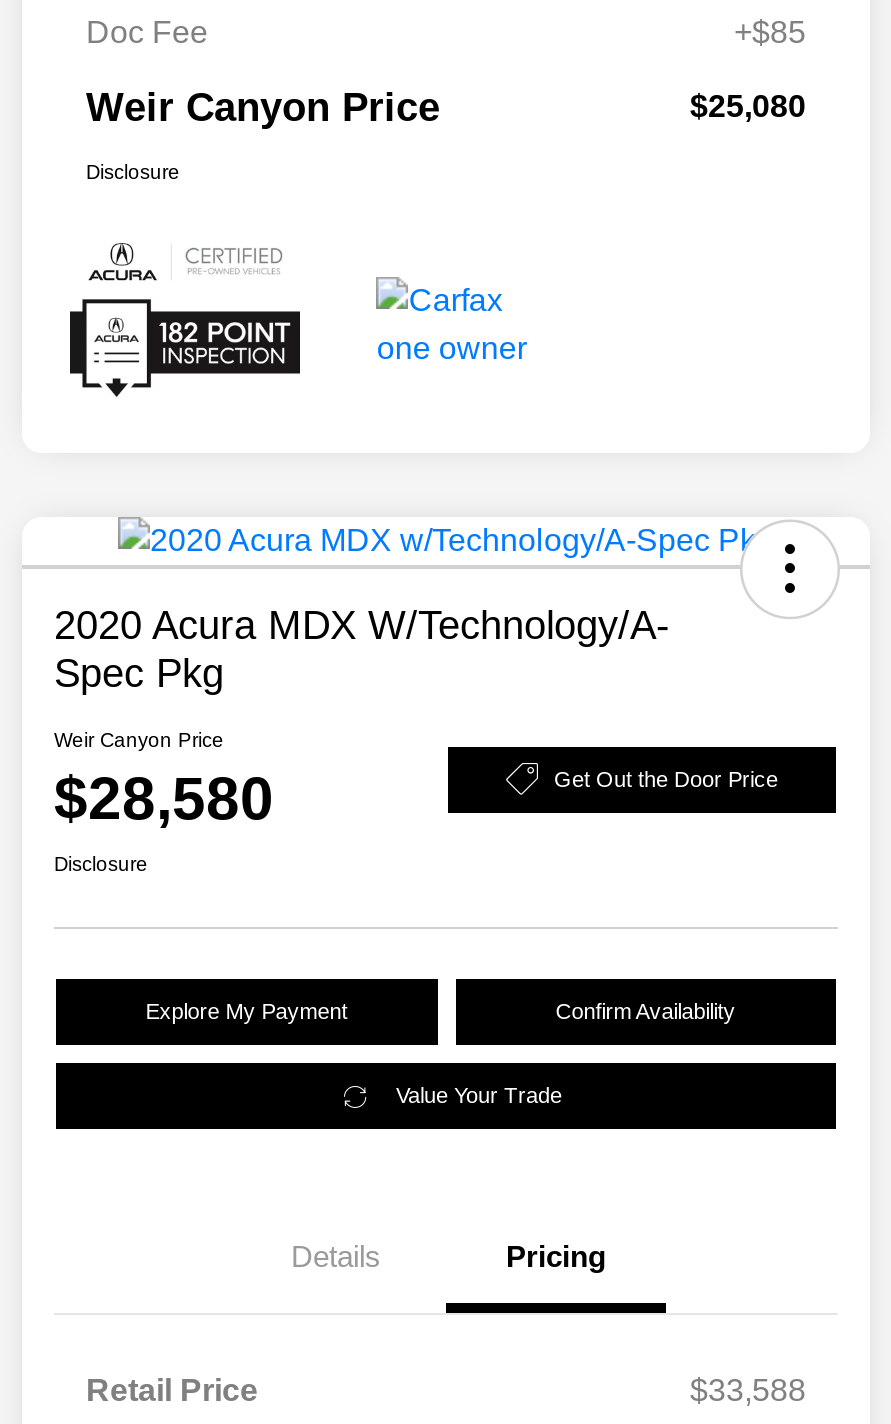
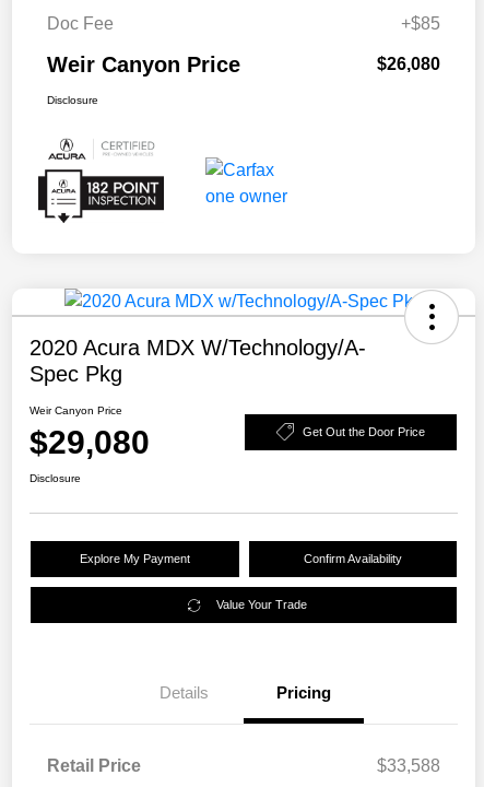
- $25,080
+ $26,080

- $28,580
+ $29,080
